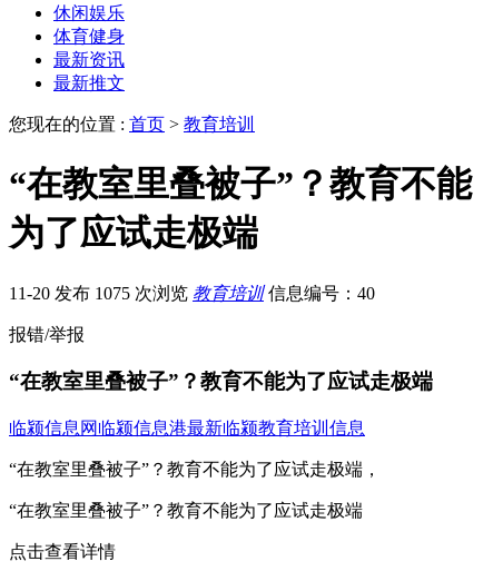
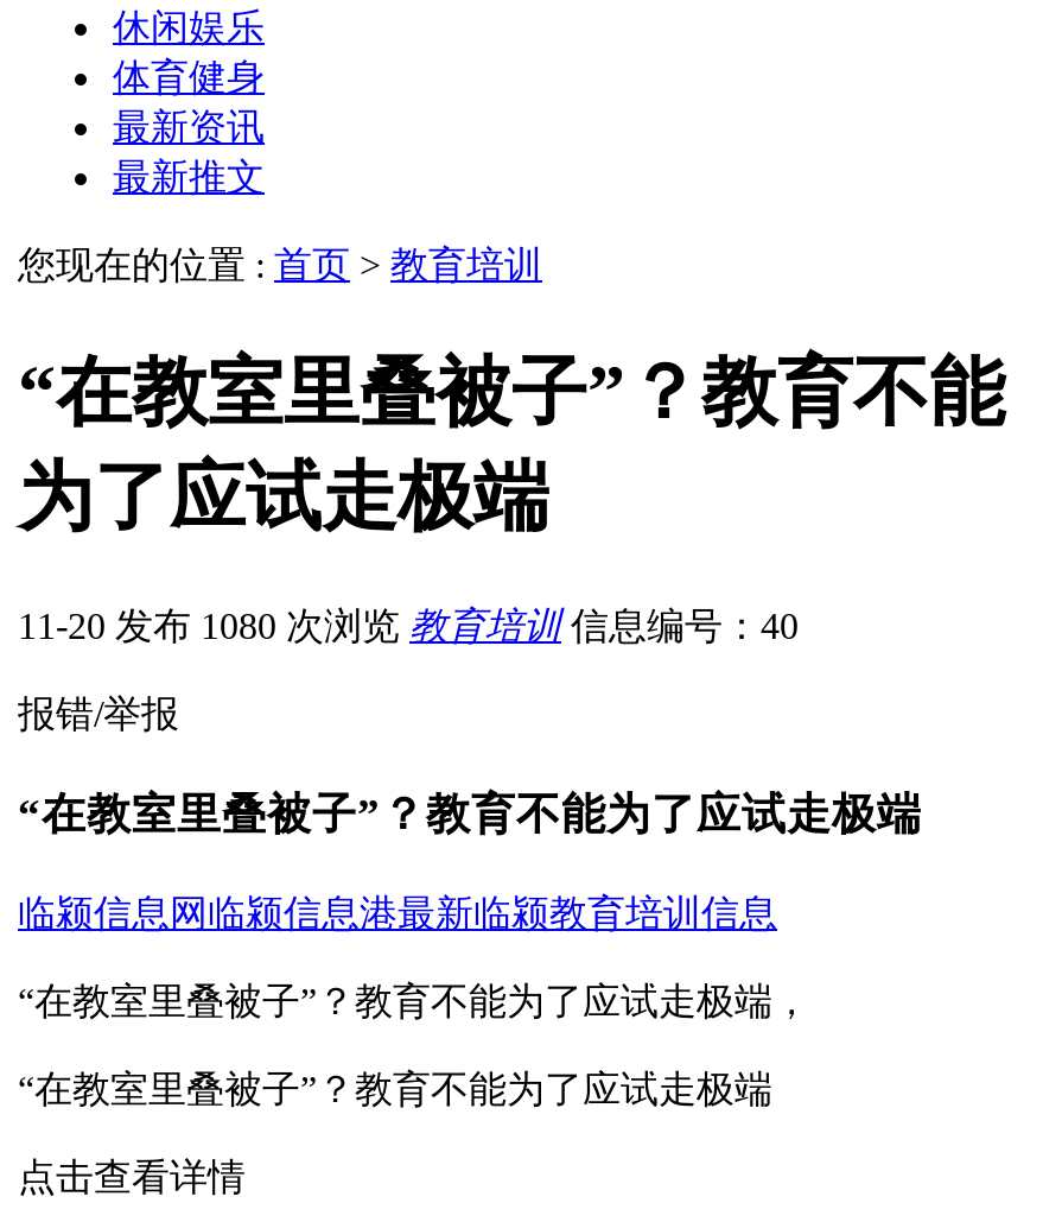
- 11-20 发布 1075 次浏览 教育培训 信息编号：40
+ 11-20 发布 1080 次浏览 教育培训 信息编号：40
